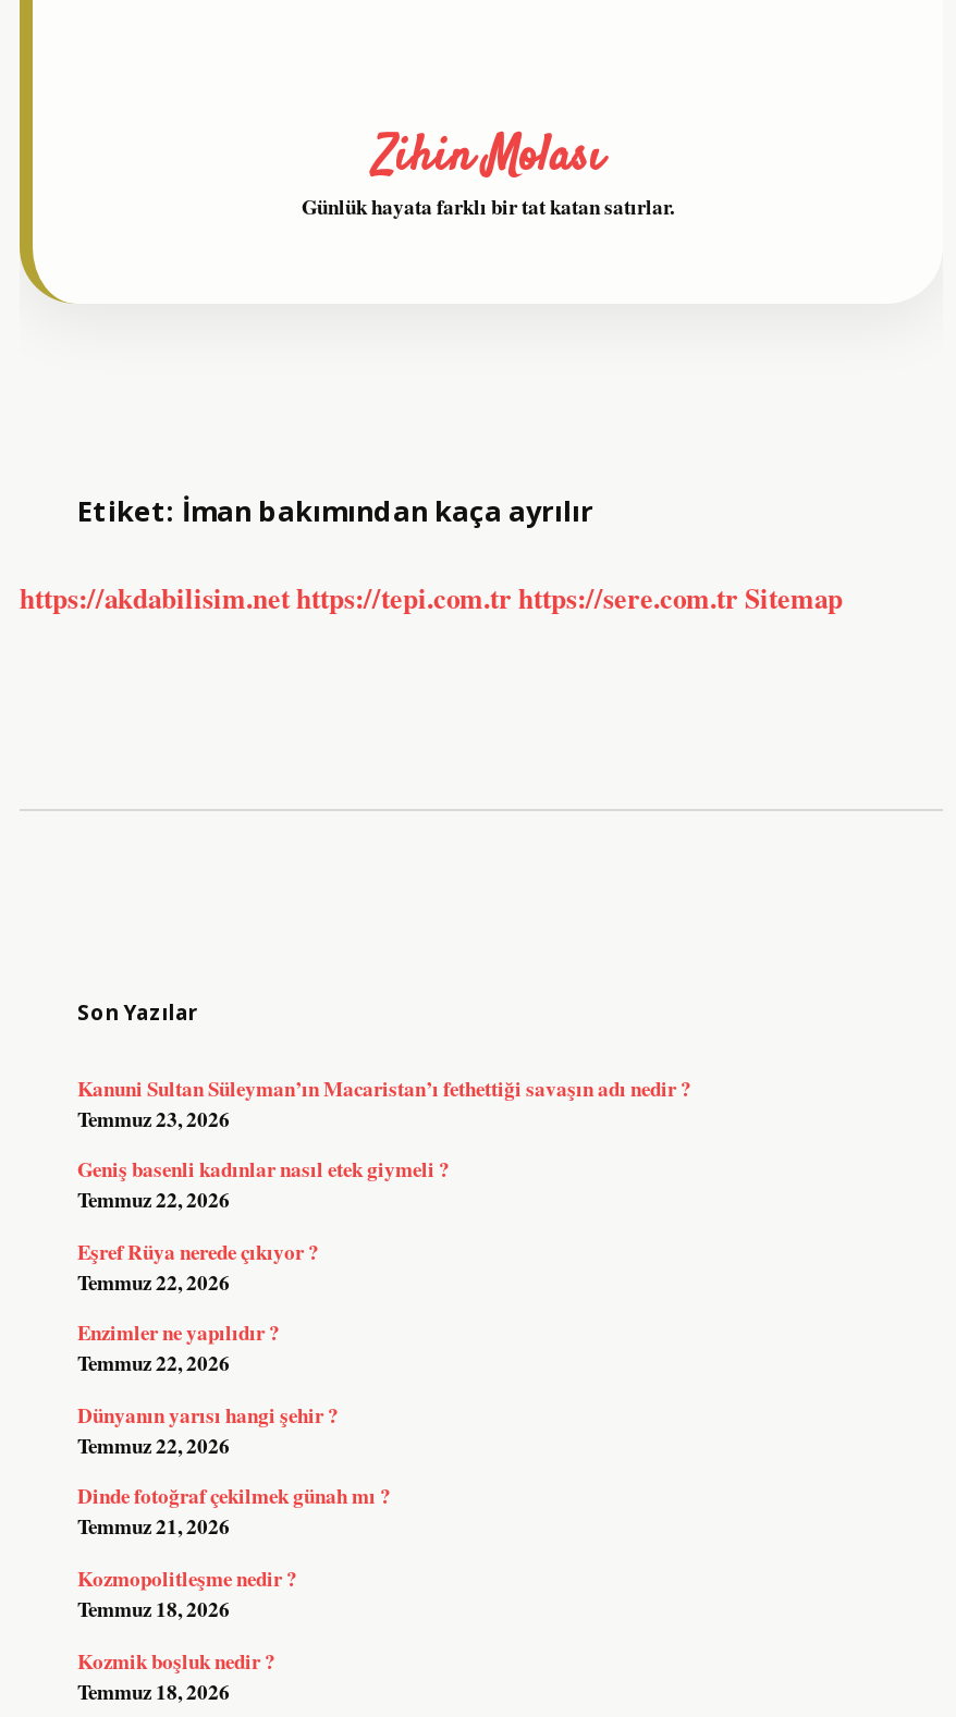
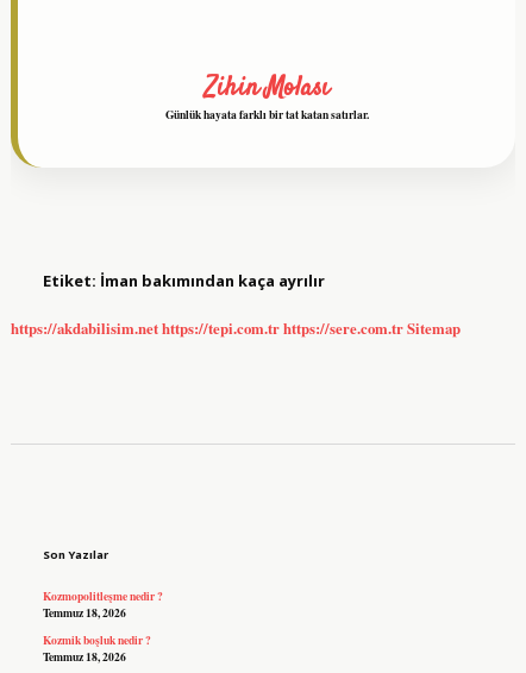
- Kanuni Sultan Süleyman’ın Macaristan’ı fethettiği savaşın adı nedir ?
- Temmuz 23, 2026
- Geniş basenli kadınlar nasıl etek giymeli ?
- Temmuz 22, 2026
- Eşref Rüya nerede çıkıyor ?
- Temmuz 22, 2026
- Enzimler ne yapılıdır ?
- Temmuz 22, 2026
- Dünyanın yarısı hangi şehir ?
- Temmuz 22, 2026
- Dinde fotoğraf çekilmek günah mı ?
- Temmuz 21, 2026
